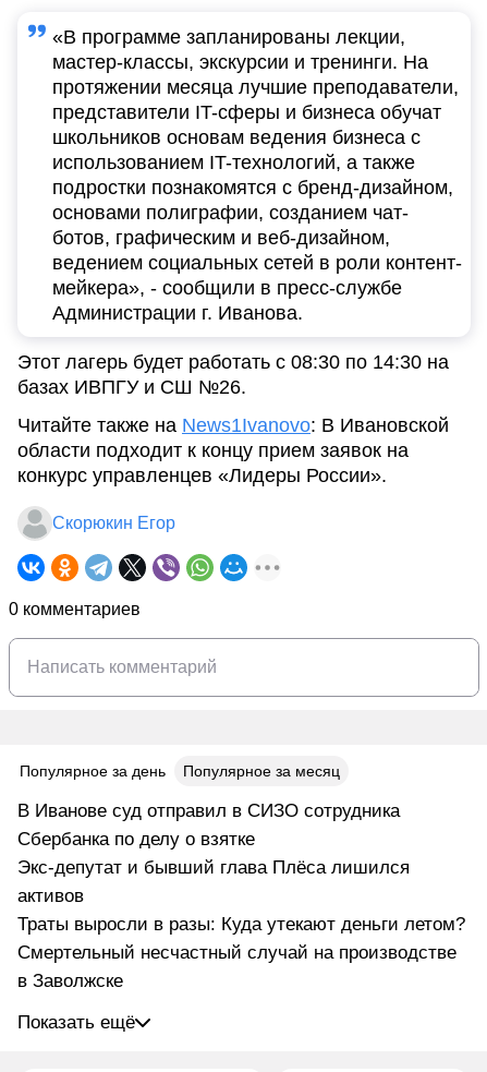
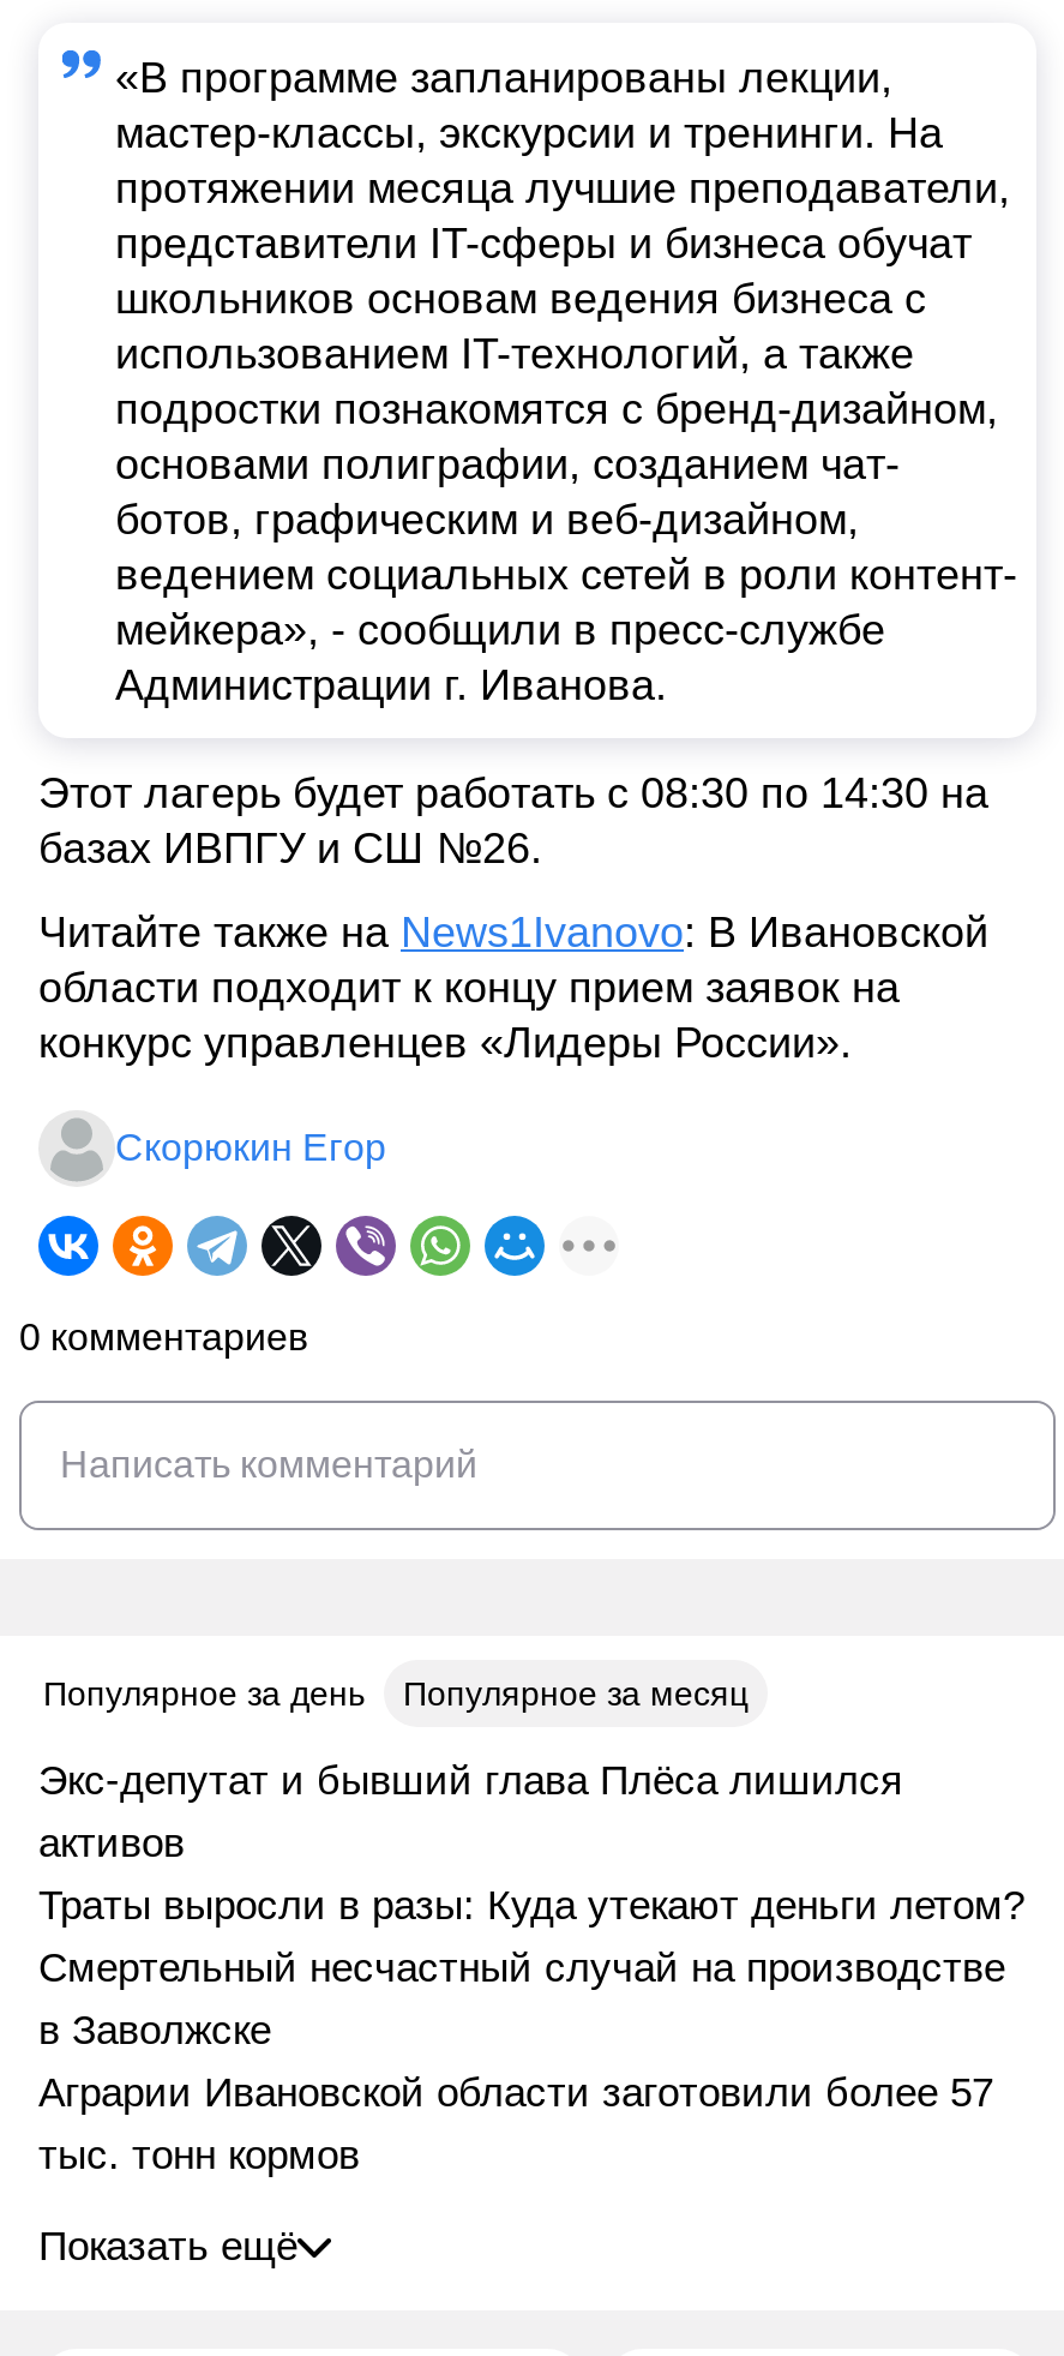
- В Иванове суд отправил в СИЗО сотрудника
- Сбербанка по делу о взятке

moved up: Экс-депутат и бывший глава Плёса лишился | активов | Траты выросли в разы: Куда утекают деньги летом? | Смертельный несчастный случай на производстве | в Заволжске

+ Аграрии Ивановской области заготовили более 57
+ тыс. тонн кормов
